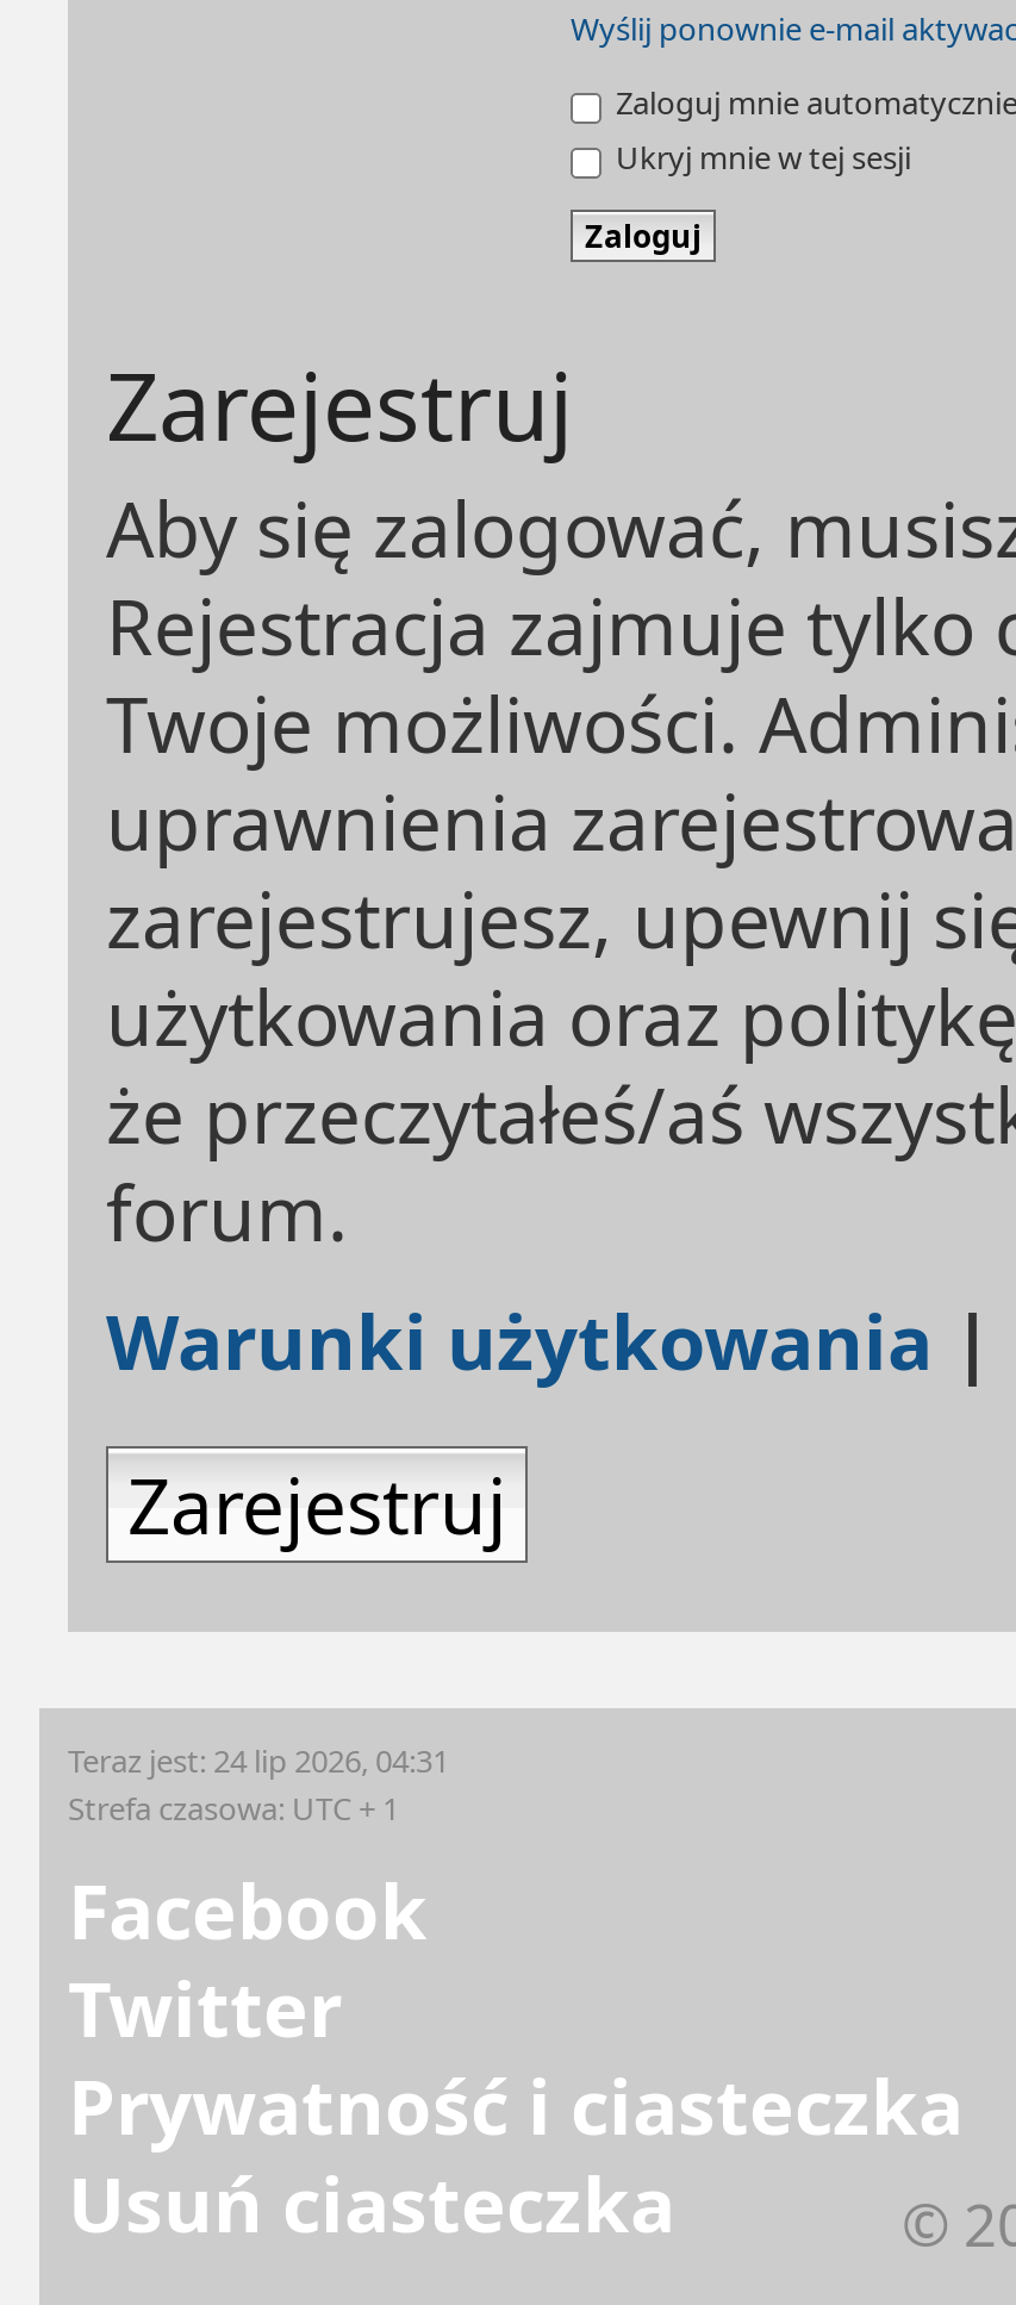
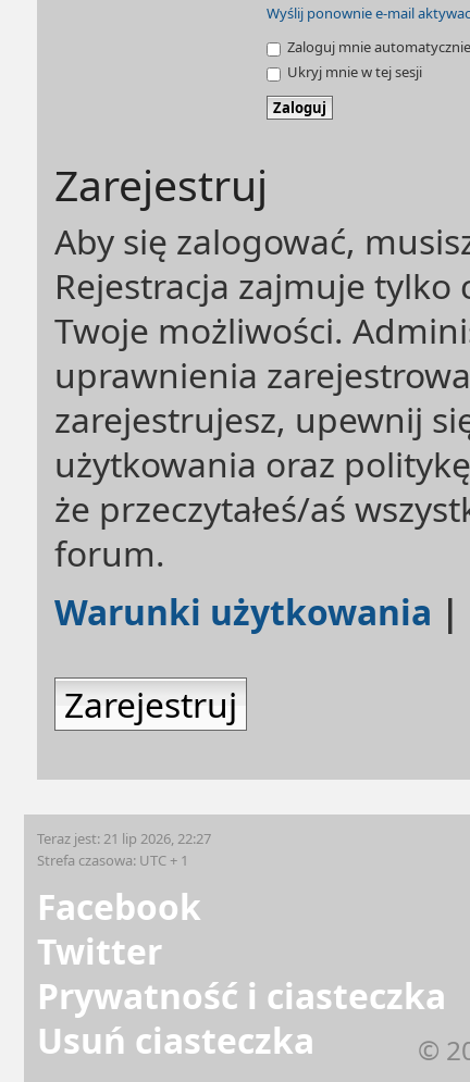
- Teraz jest: 24 lip 2026, 04:31
+ Teraz jest: 21 lip 2026, 22:27
